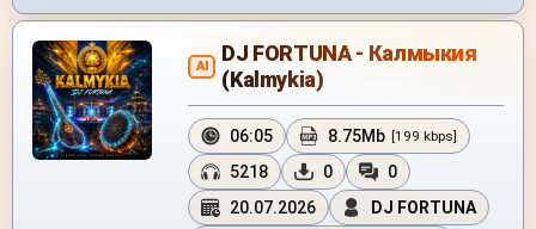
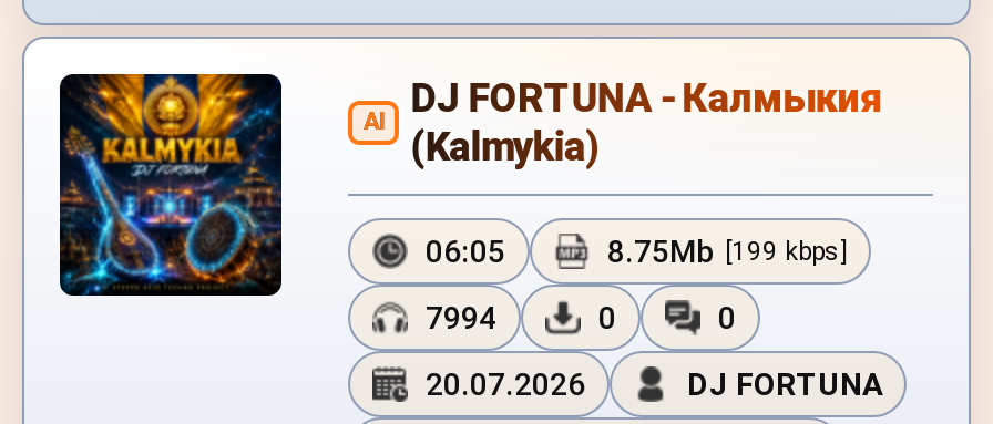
- 5218
+ 7994
